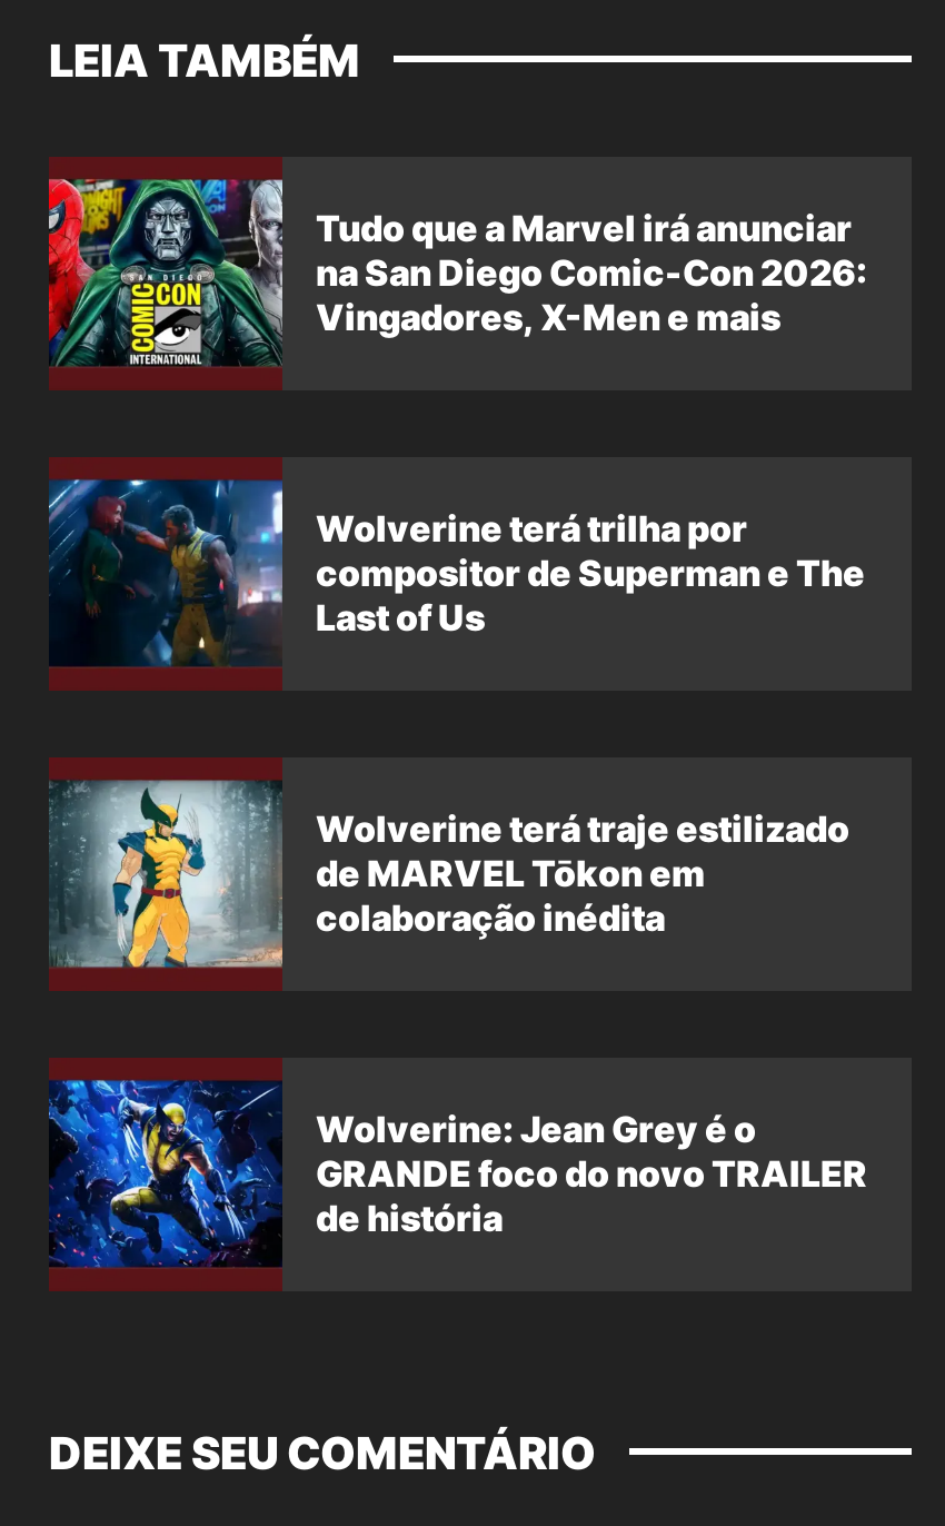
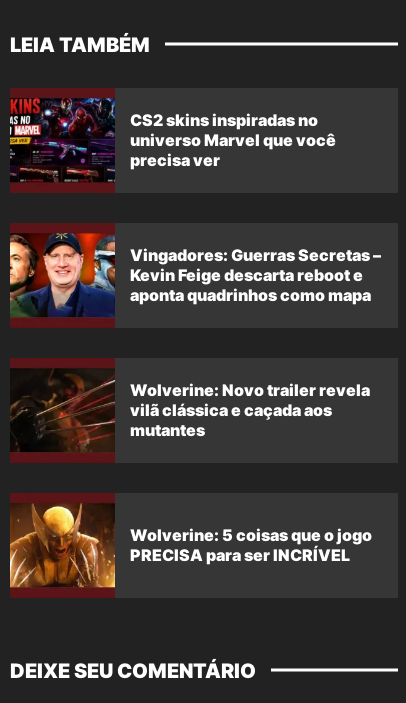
- [image]
- Tudo que a Marvel irá anunciar
- na San Diego Comic-Con 2026:
- Vingadores, X-Men e mais
+ [image]
+ CS2 skins inspiradas no
+ universo Marvel que você
+ precisa ver

- [image]
- Wolverine terá trilha por
- compositor de Superman e The
- Last of Us
+ [image]
+ Vingadores: Guerras Secretas –
+ Kevin Feige descarta reboot e
+ aponta quadrinhos como mapa

- [image]
- Wolverine terá traje estilizado
- de MARVEL Tōkon em
- colaboração inédita
+ [image]
+ Wolverine: Novo trailer revela
+ vilã clássica e caçada aos
+ mutantes

- [image]
- Wolverine: Jean Grey é o
- GRANDE foco do novo TRAILER
- de história
+ [image]
+ Wolverine: 5 coisas que o jogo
+ PRECISA para ser INCRÍVEL
